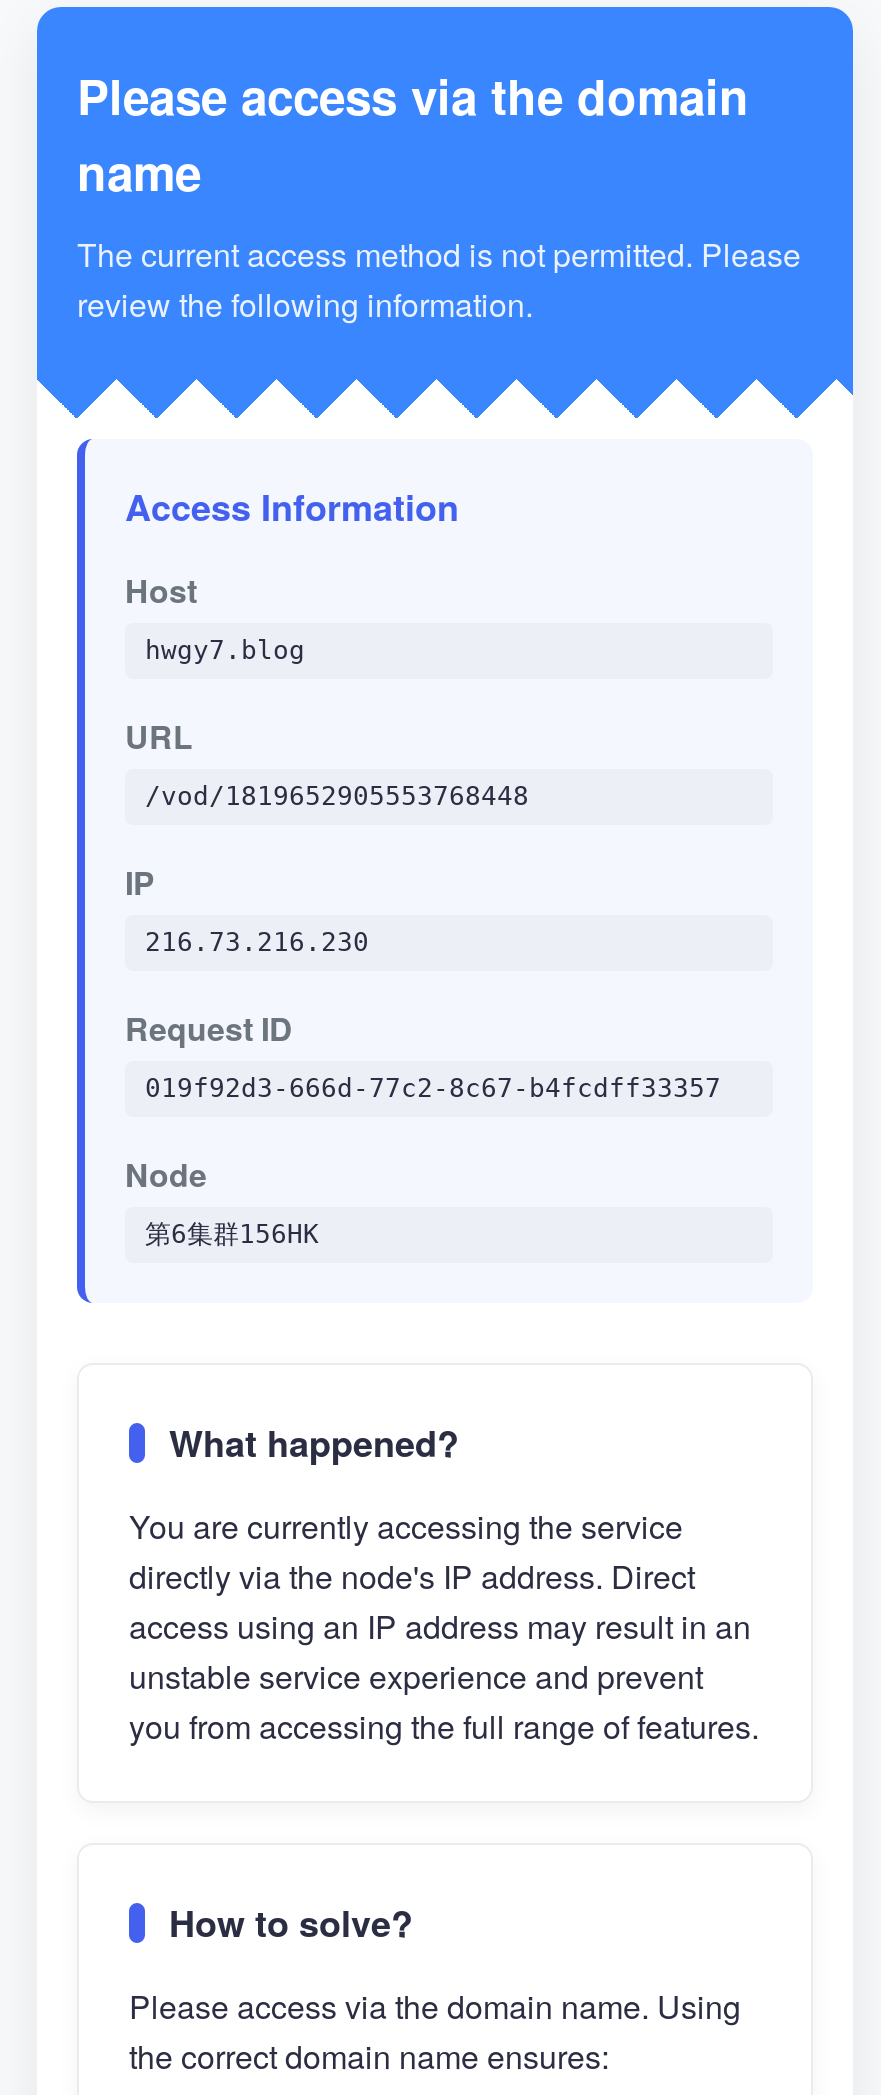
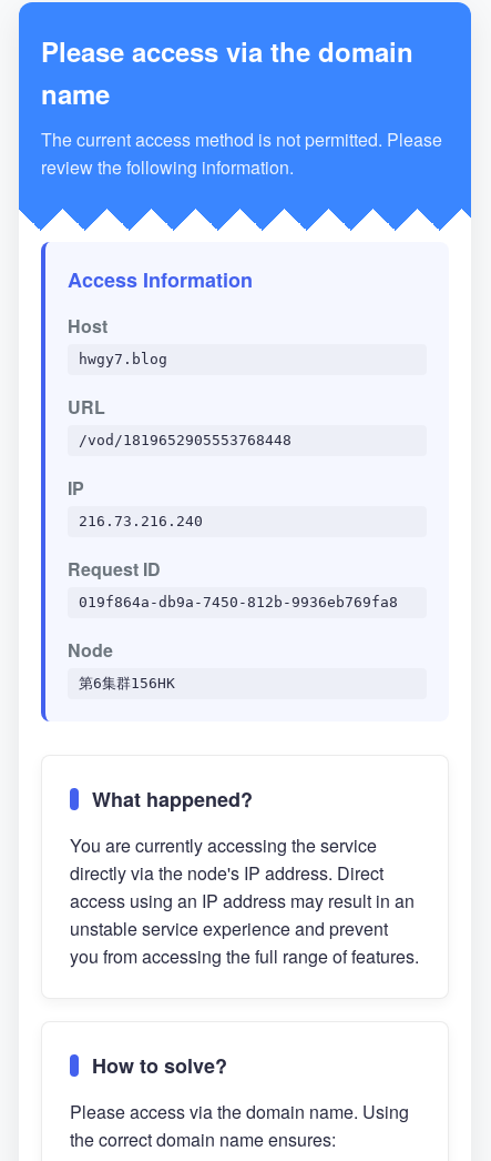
- 216.73.216.230
+ 216.73.216.240

- 019f92d3-666d-77c2-8c67-b4fcdff33357
+ 019f864a-db9a-7450-812b-9936eb769fa8
